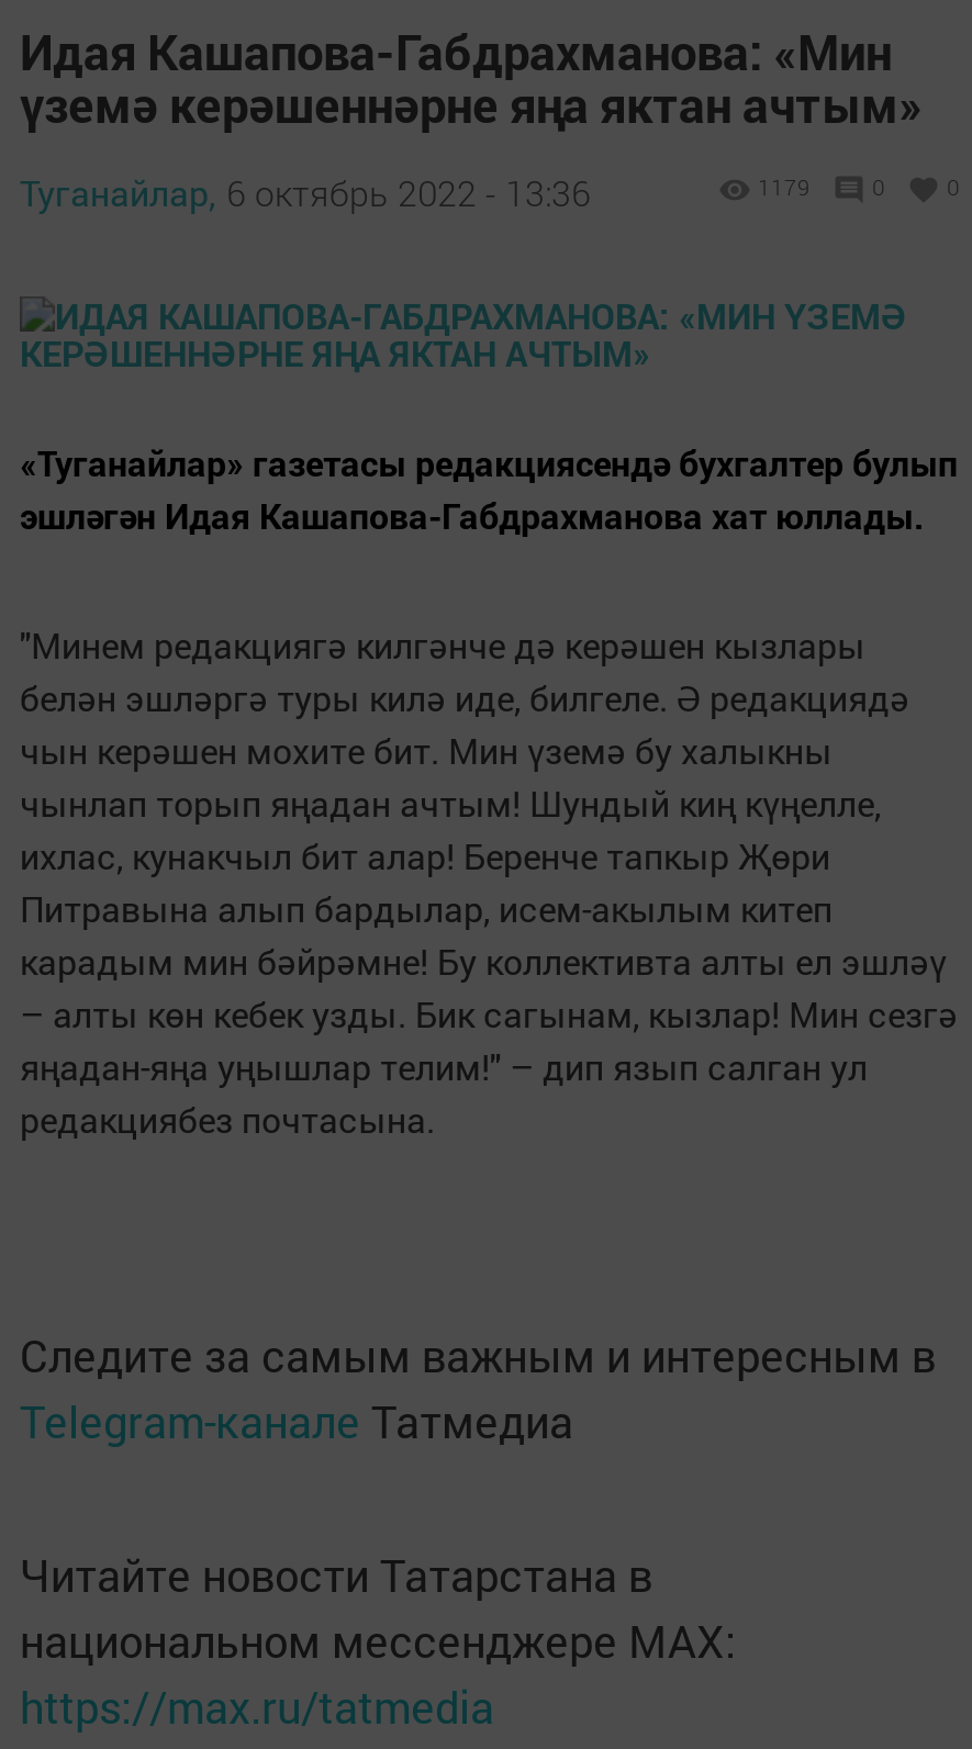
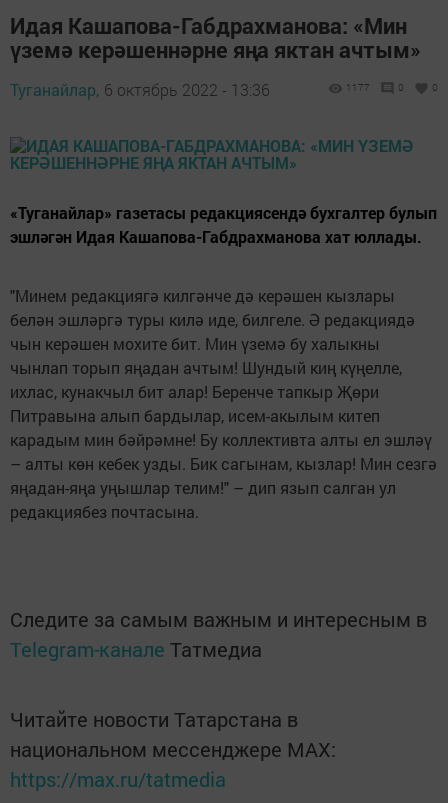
- 1179
+ 1177
